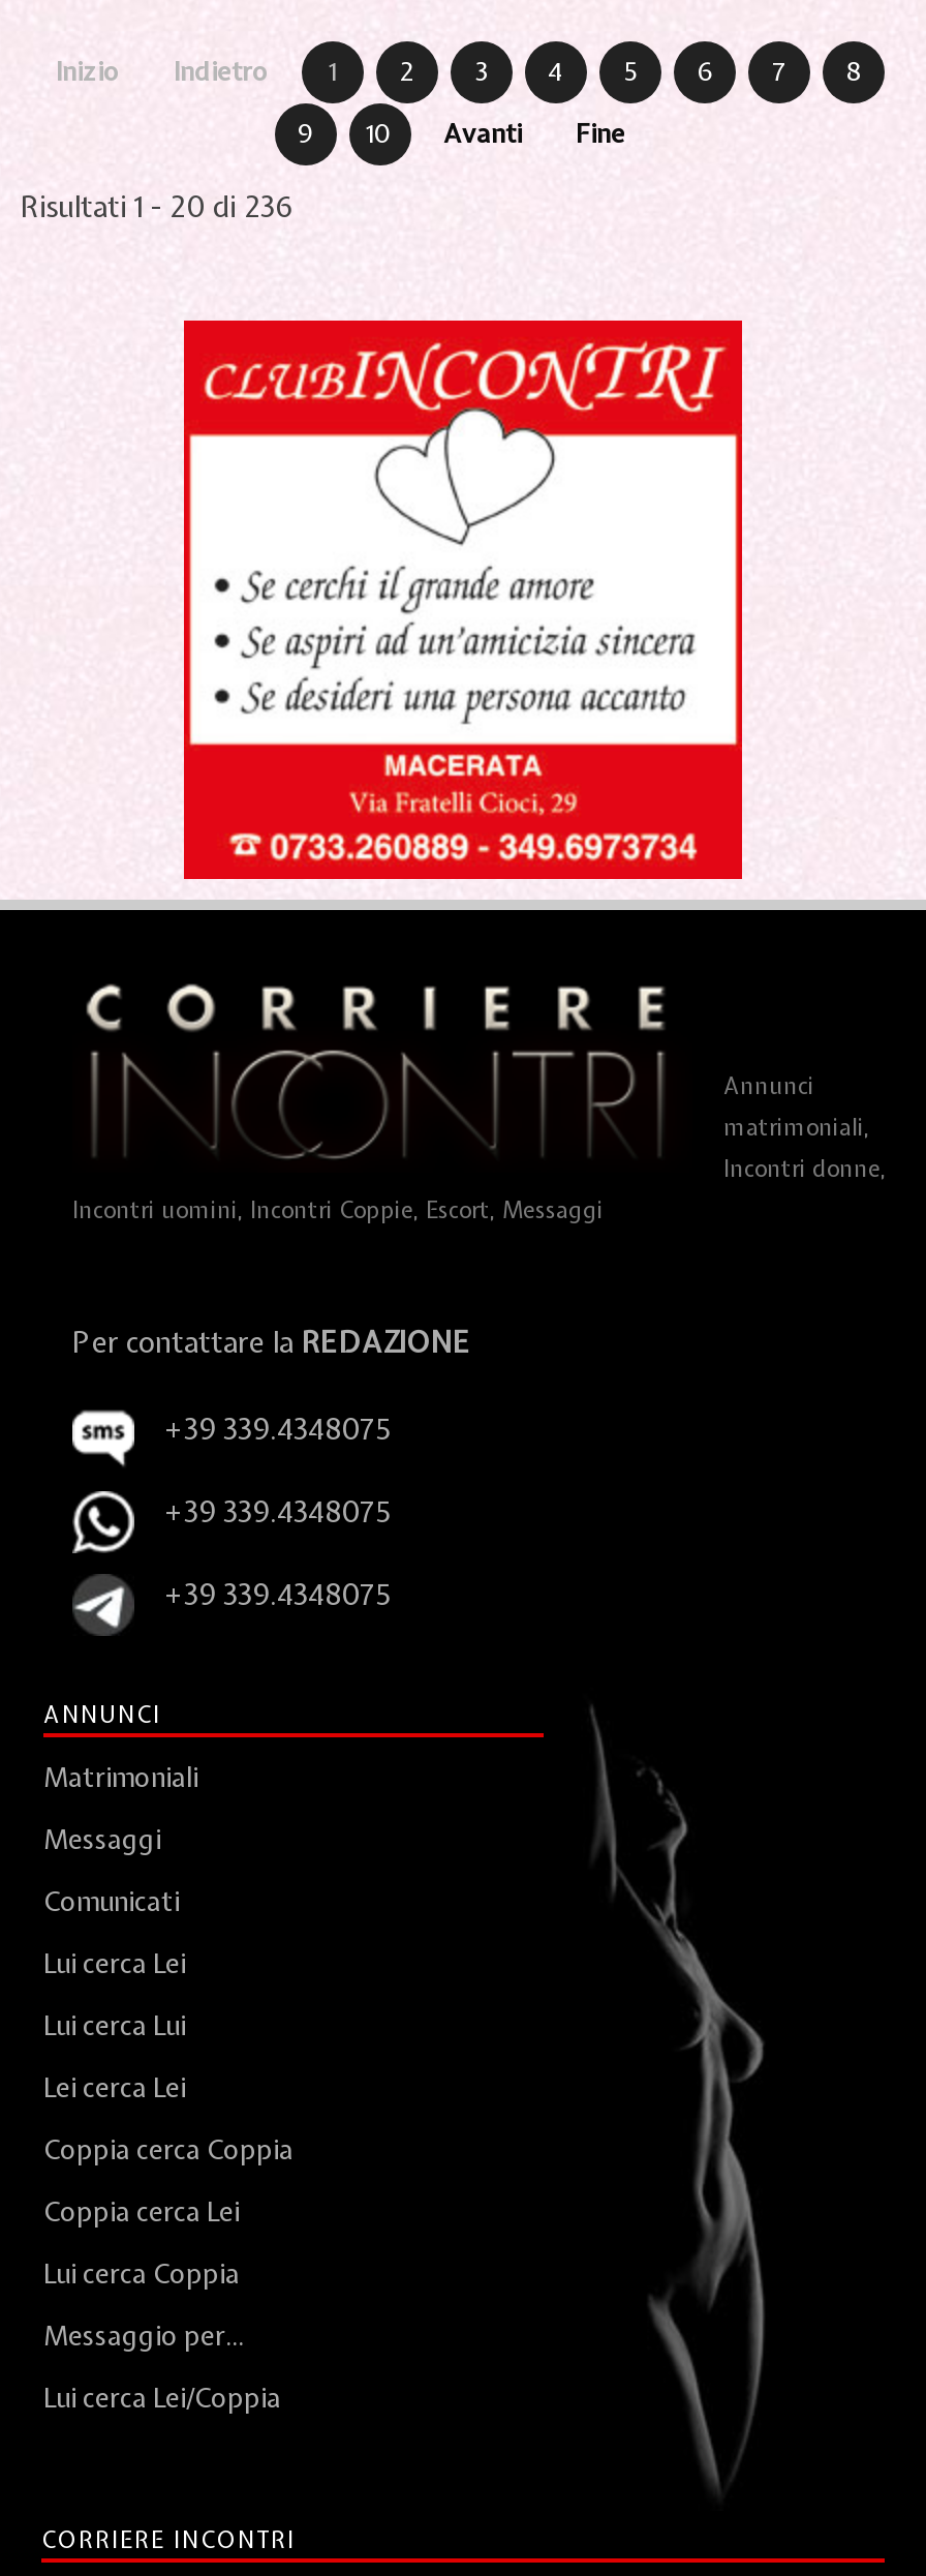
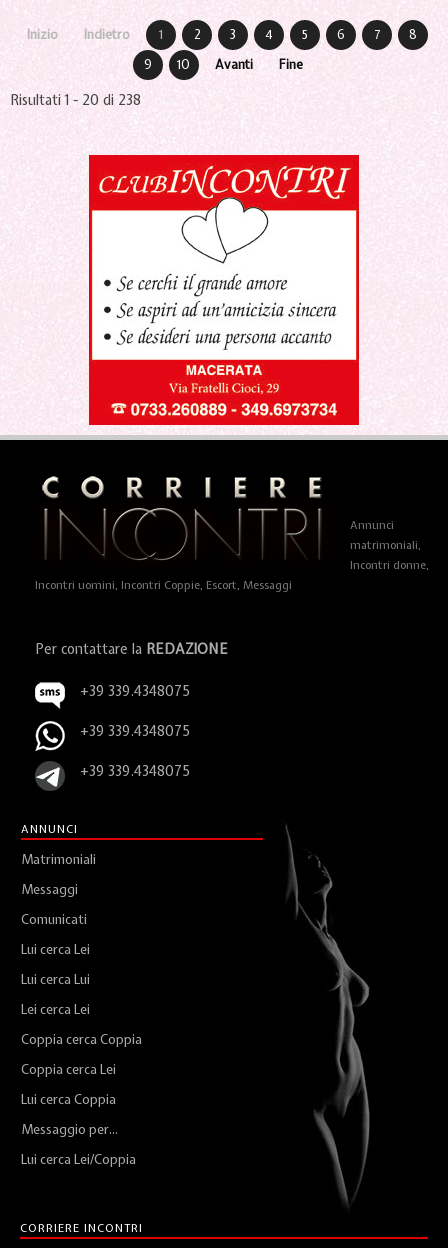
- Risultati 1 - 20 di 236
+ Risultati 1 - 20 di 238
